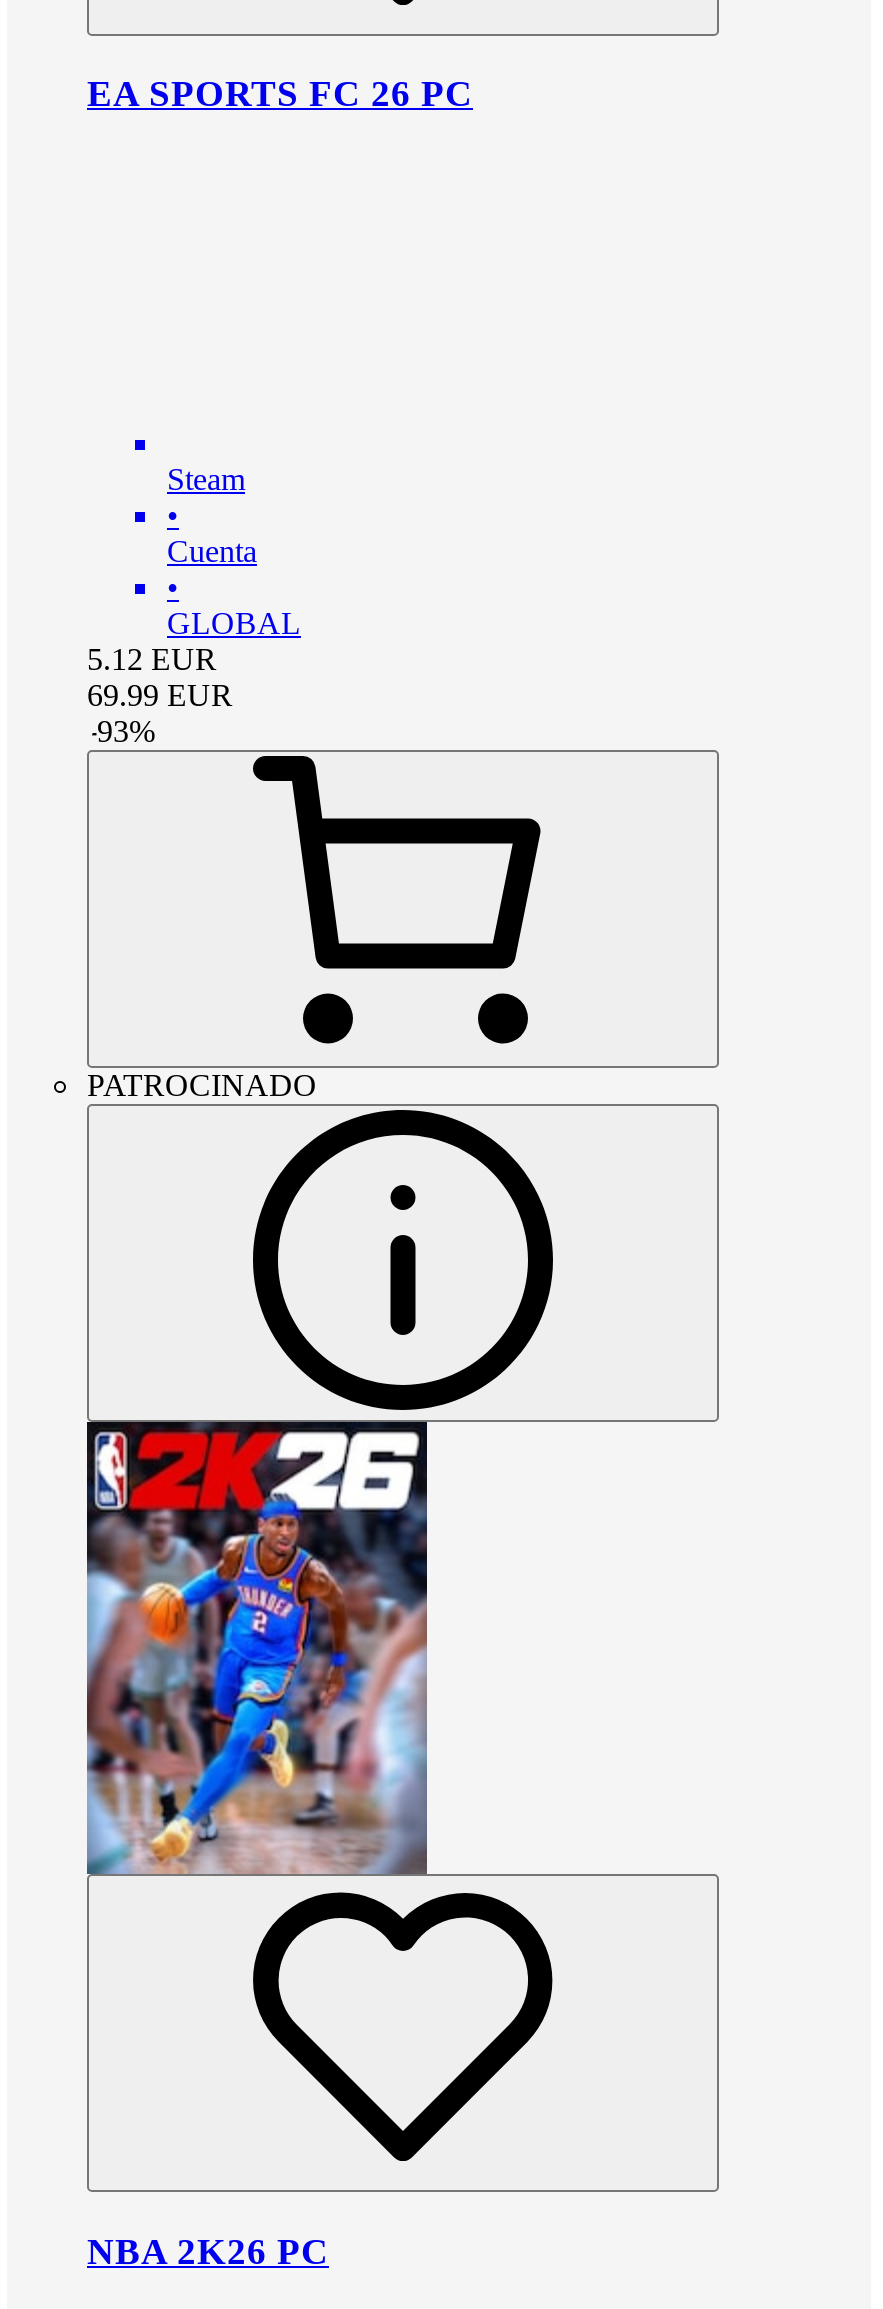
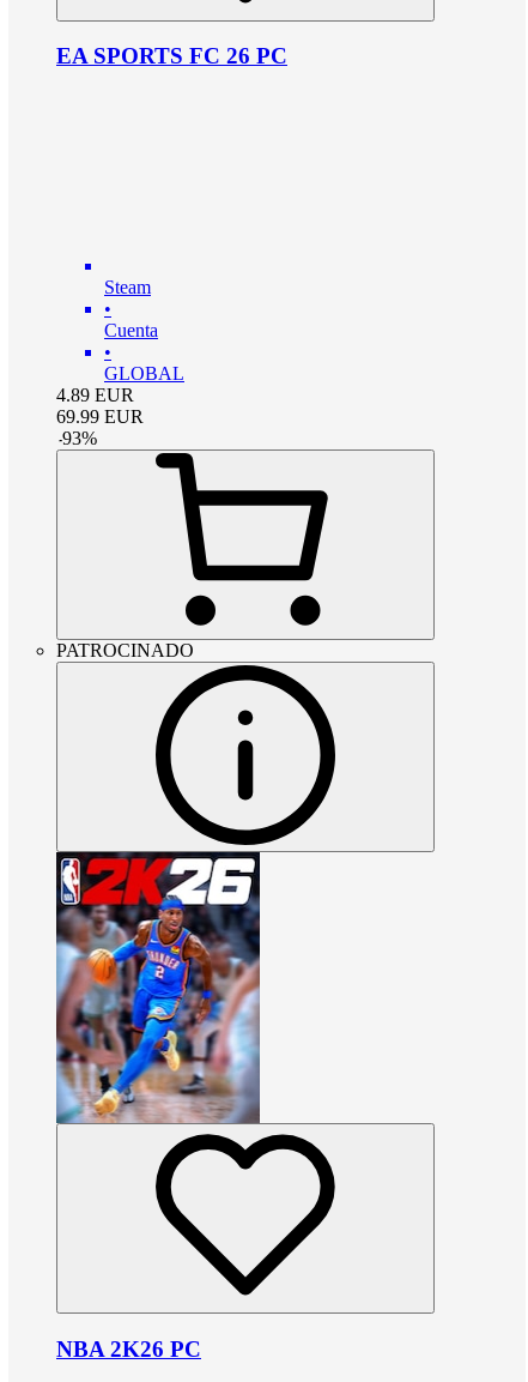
- 5.12 EUR
+ 4.89 EUR
